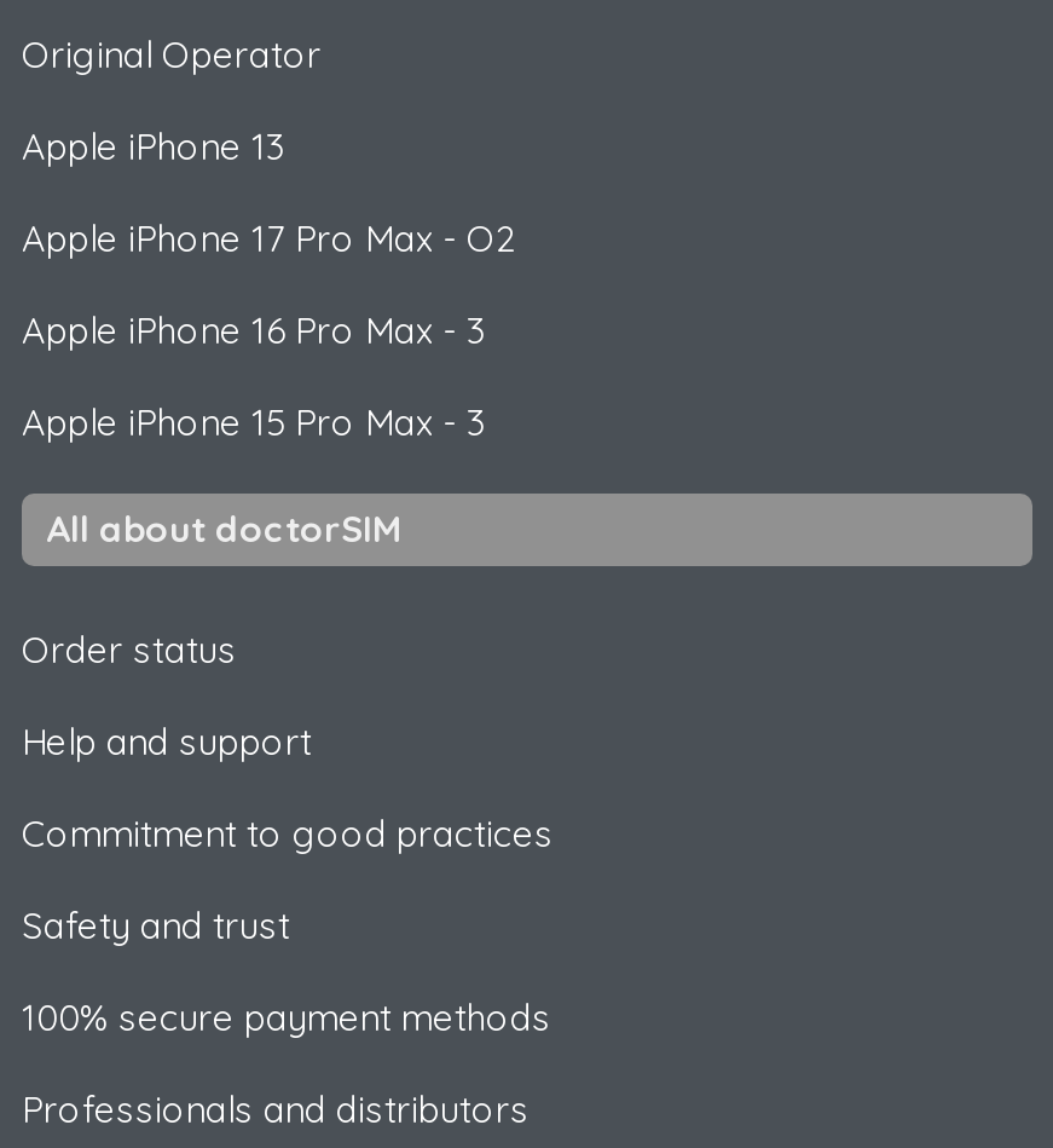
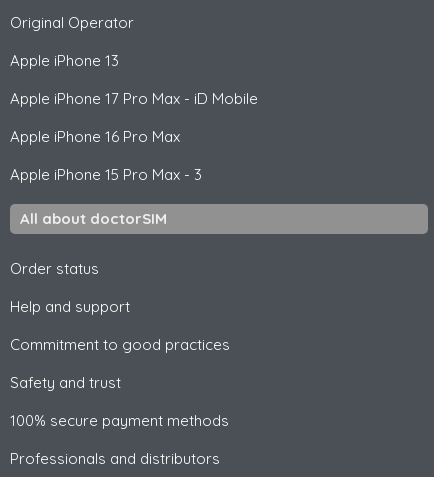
- Apple iPhone 17 Pro Max - O2
+ Apple iPhone 17 Pro Max - iD Mobile

- Apple iPhone 16 Pro Max - 3
+ Apple iPhone 16 Pro Max
